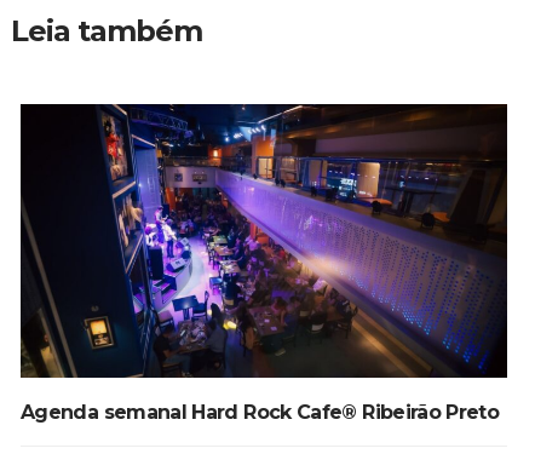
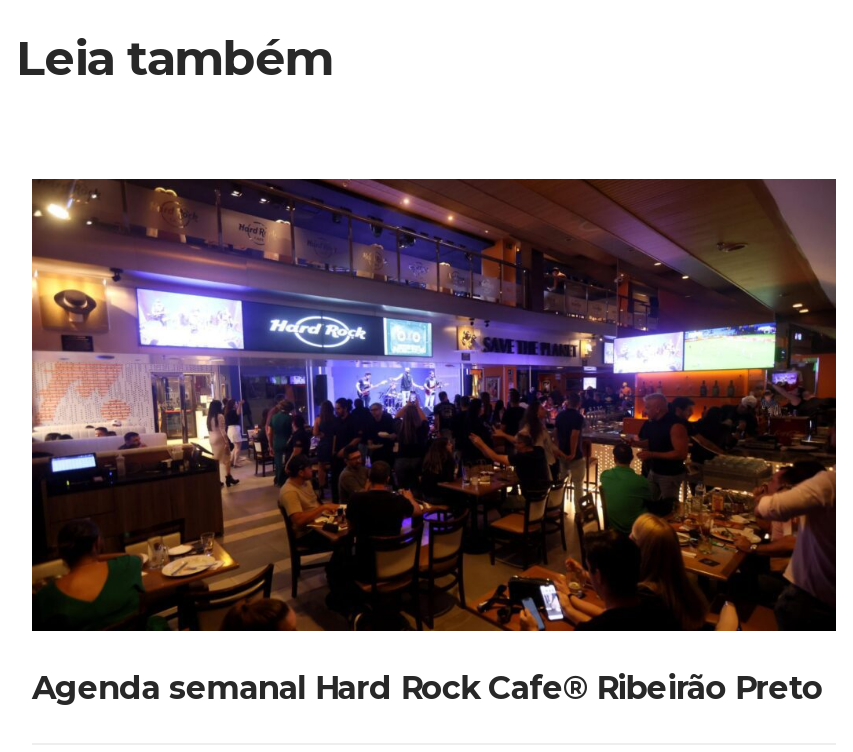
- [image]
+ [image]
